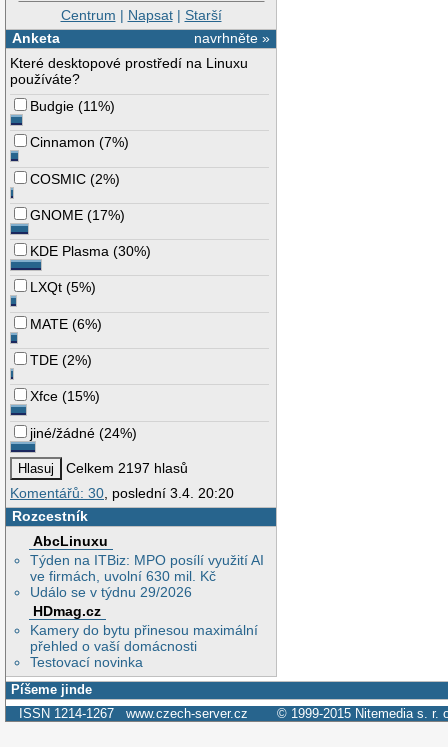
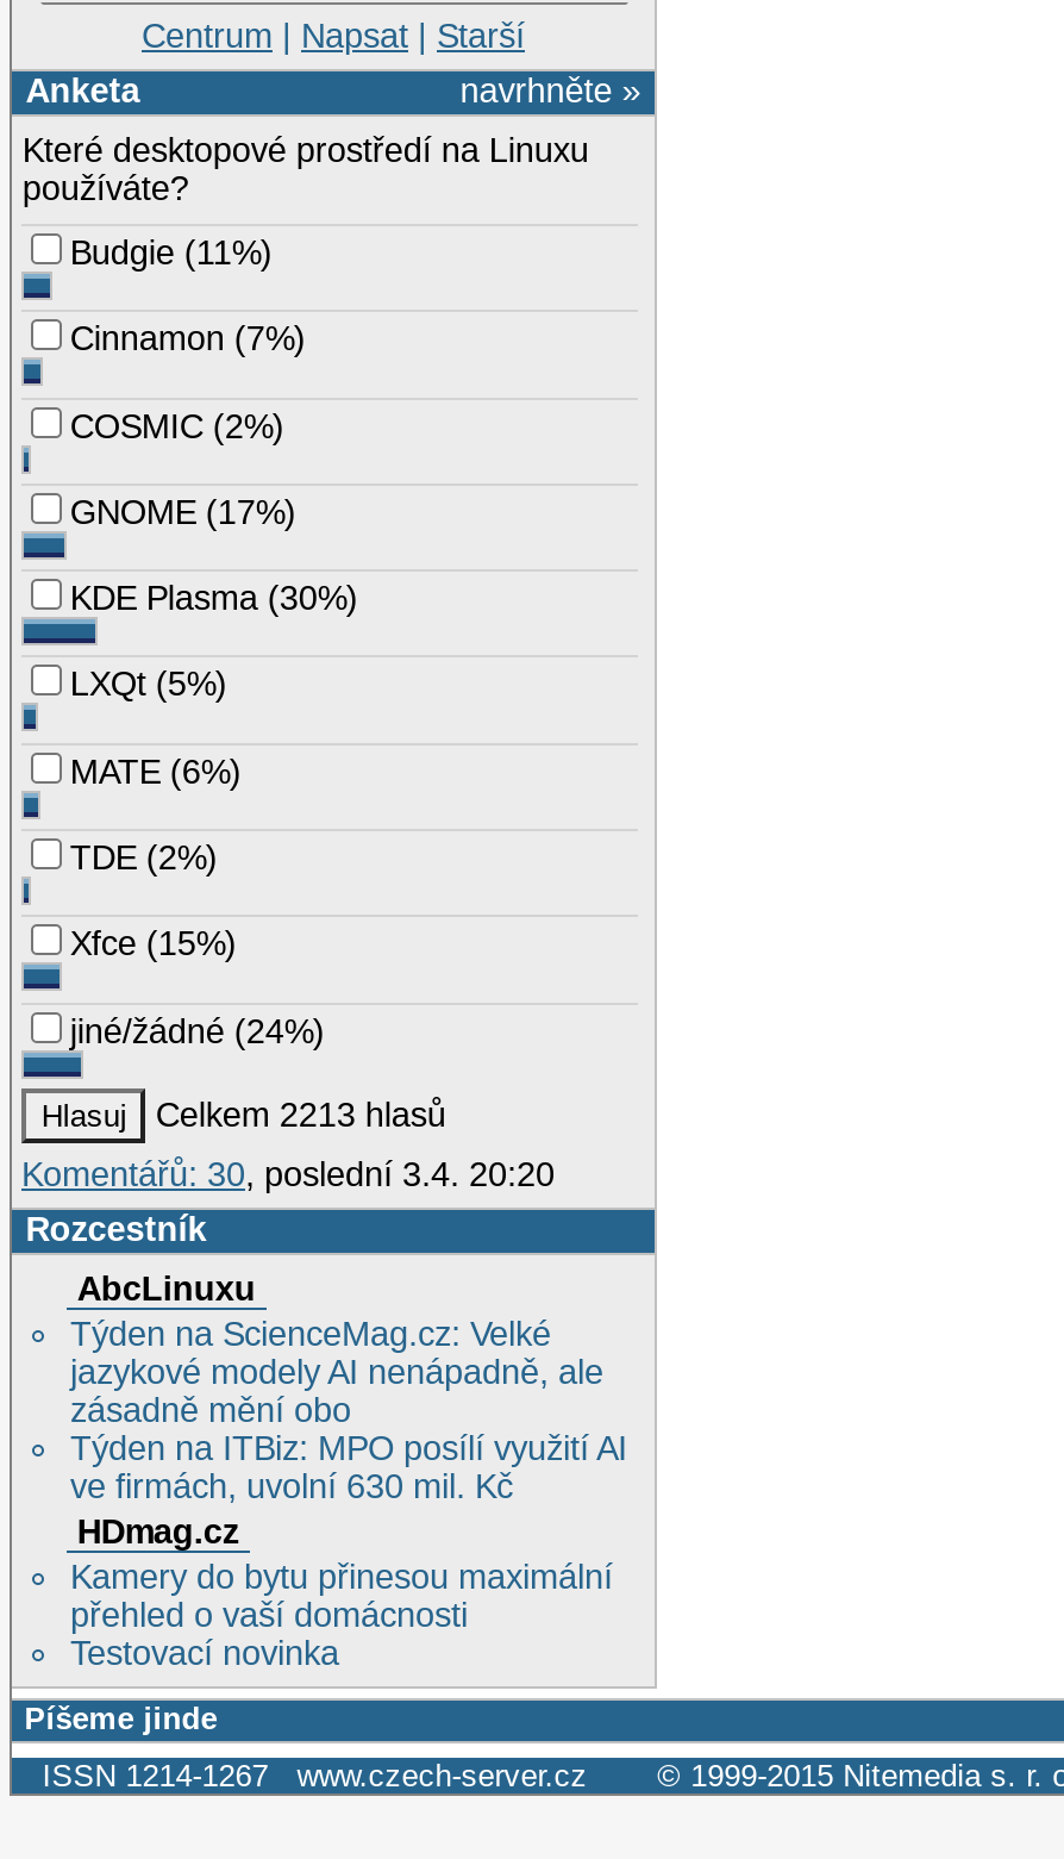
- Celkem 2197 hlasů
+ Celkem 2213 hlasů

+ Týden na ScienceMag.cz: Velké
+ jazykové modely AI nenápadně, ale
+ zásadně mění obo

moved down: Týden na ITBiz: MPO posílí využití AI | ve firmách, uvolní 630 mil. Kč

- Událo se v týdnu 29/2026
